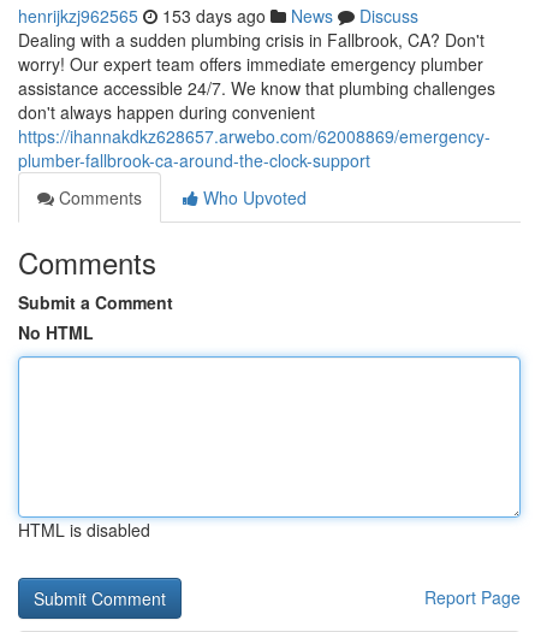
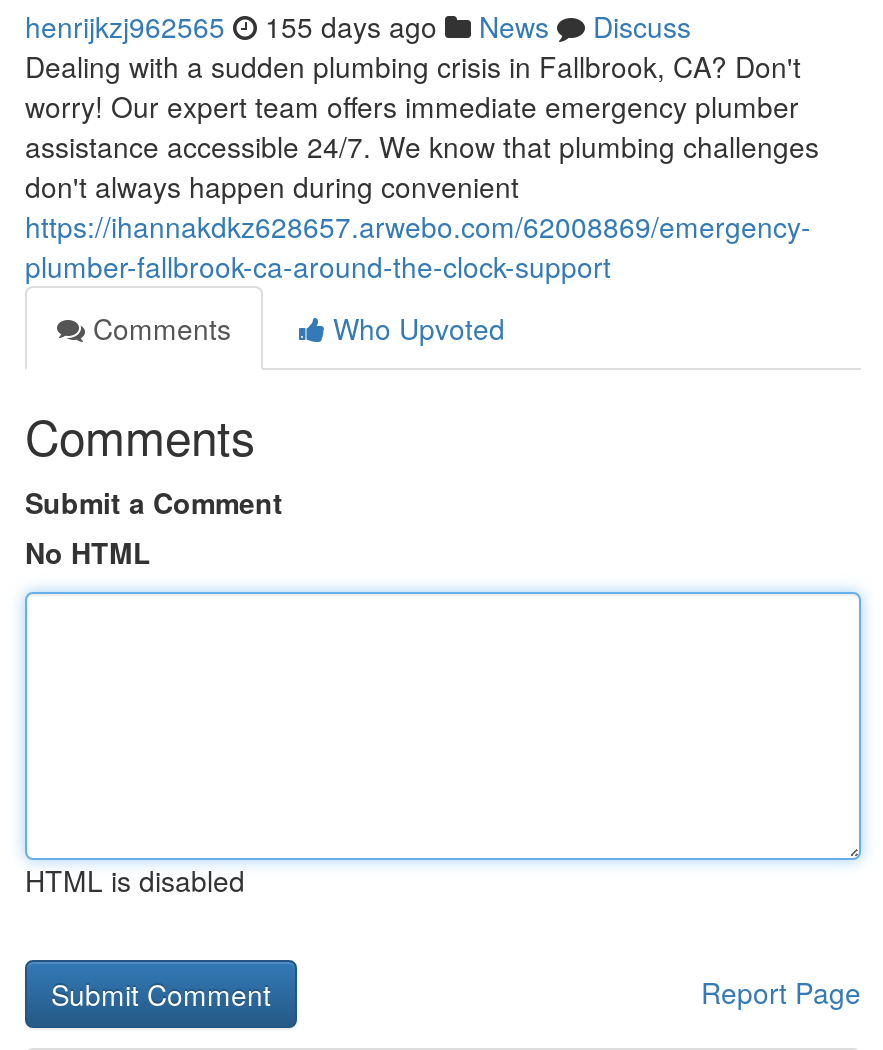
- henrijkzj962565 153 days ago News Discuss
+ henrijkzj962565 155 days ago News Discuss
